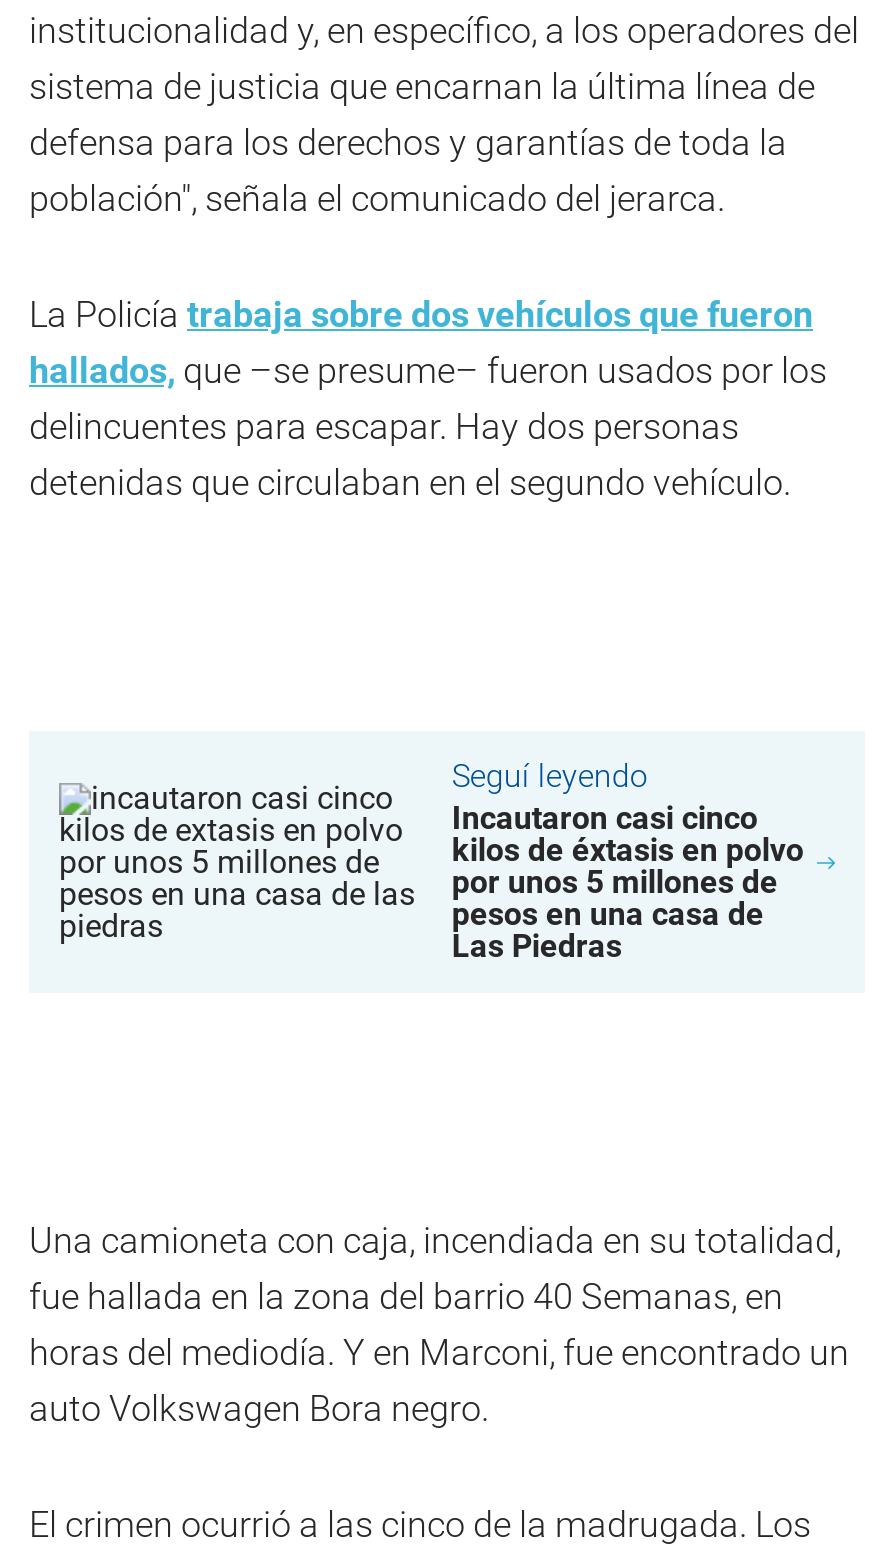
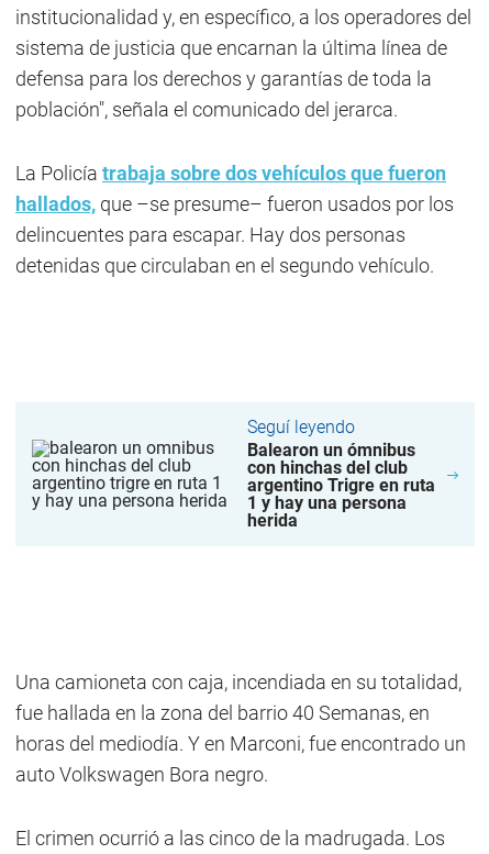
- [image]
- Incautaron casi cinco
- kilos de éxtasis en polvo
- por unos 5 millones de
- pesos en una casa de
- Las Piedras
+ [image]
+ Balearon un ómnibus
+ con hinchas del club
+ argentino Trigre en ruta
+ 1 y hay una persona
+ herida
